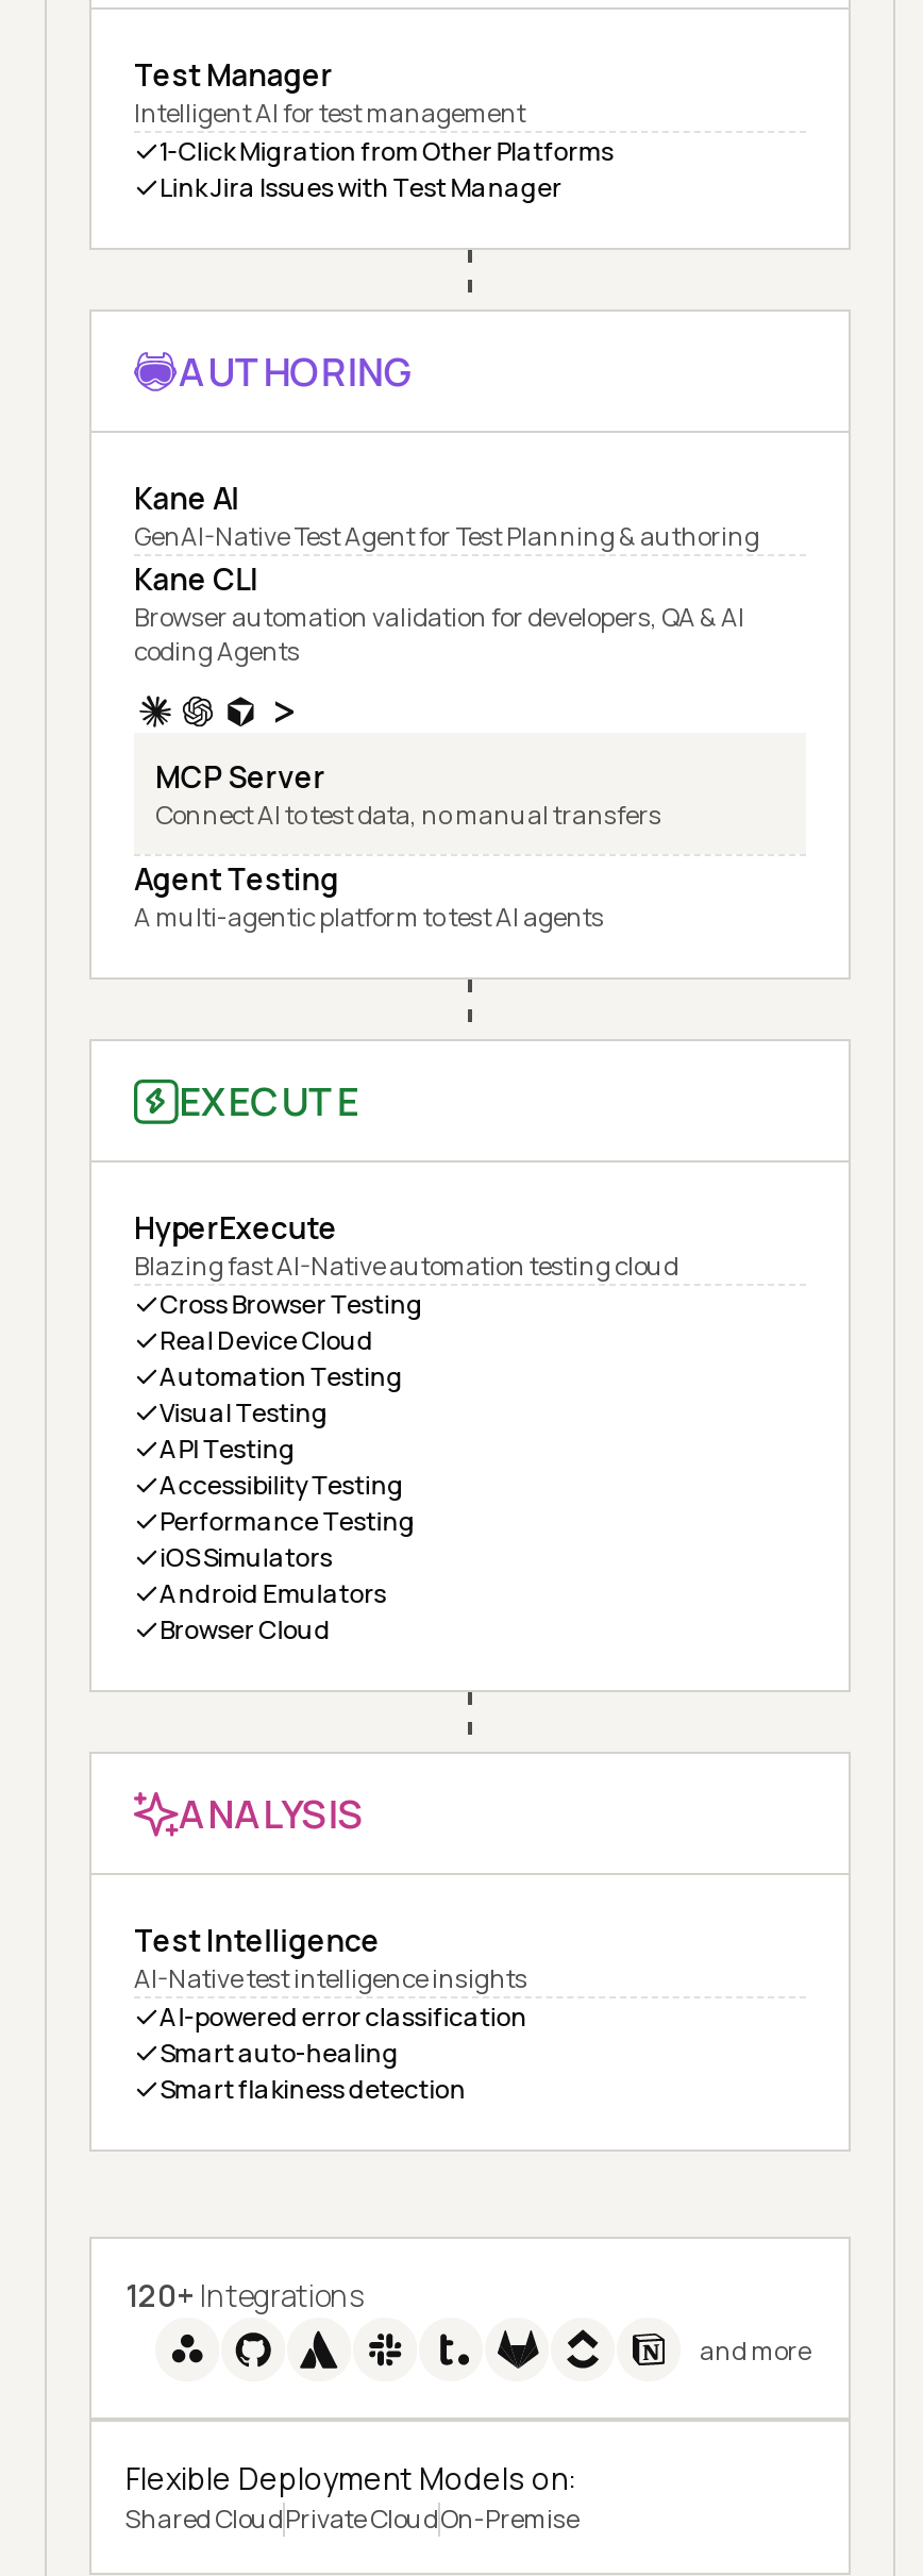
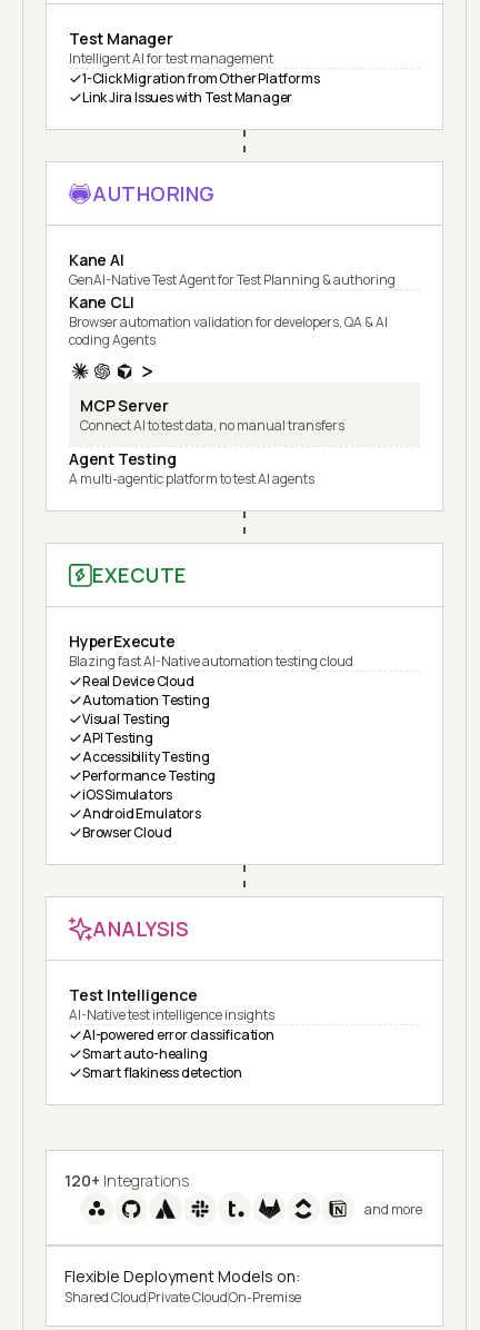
- Cross Browser Testing
